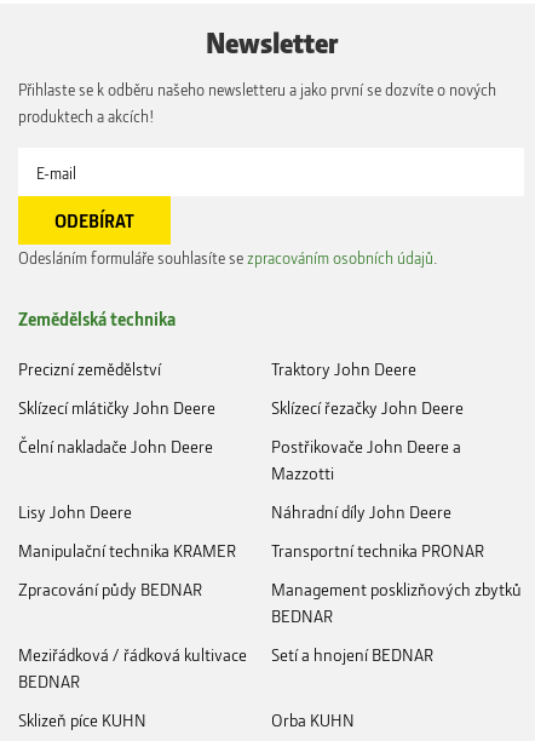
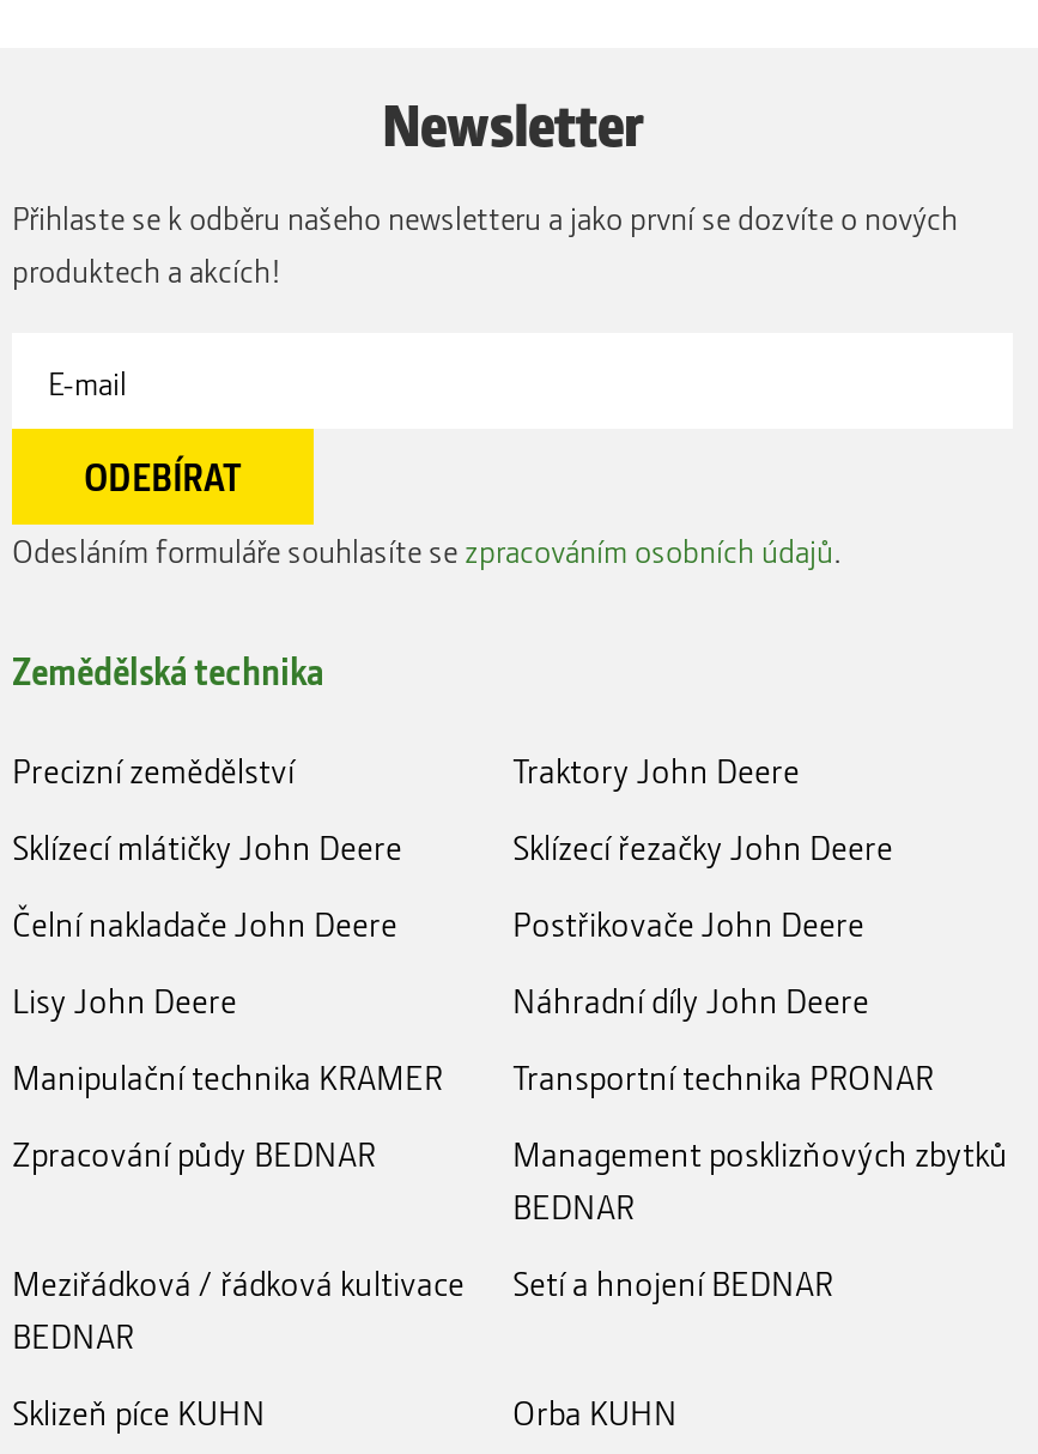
- Postřikovače John Deere a
- Mazzotti
+ Postřikovače John Deere
